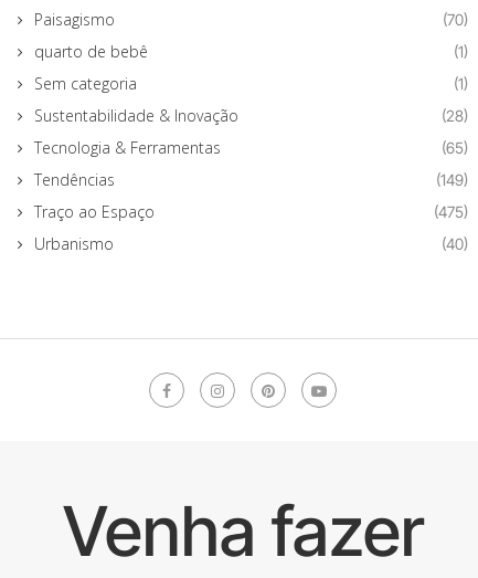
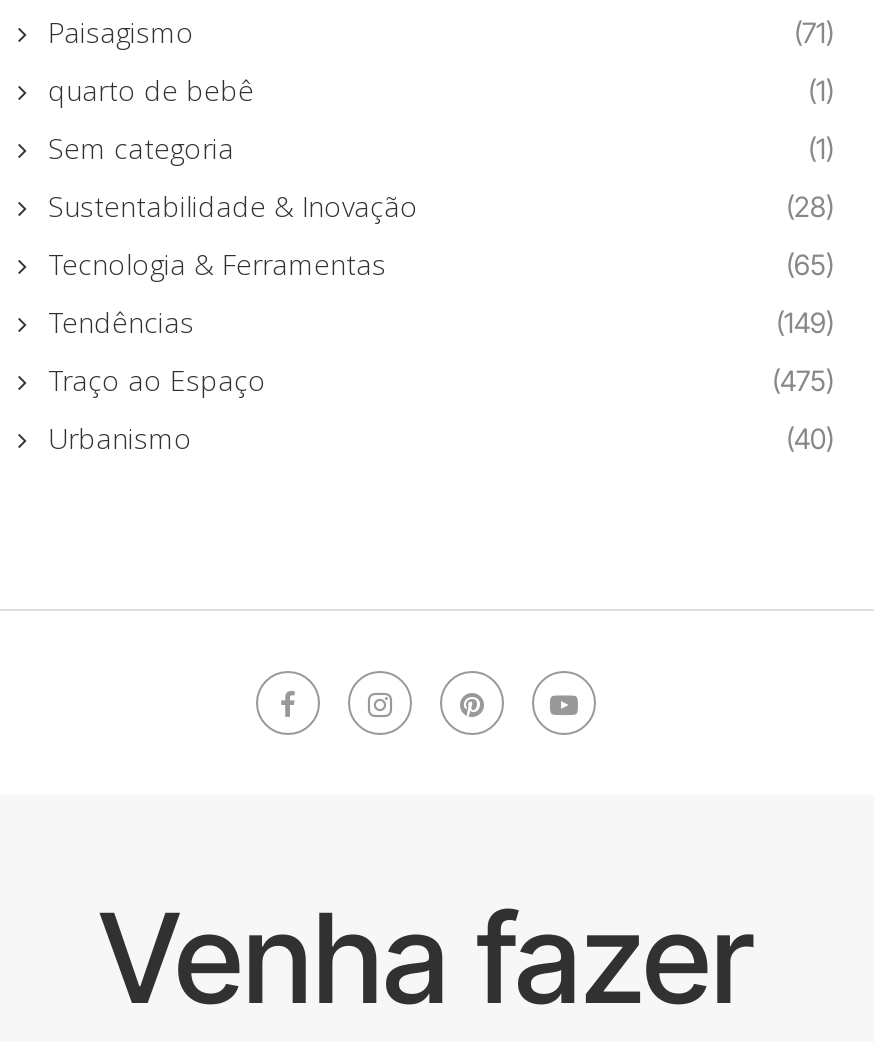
- (70)
+ (71)
